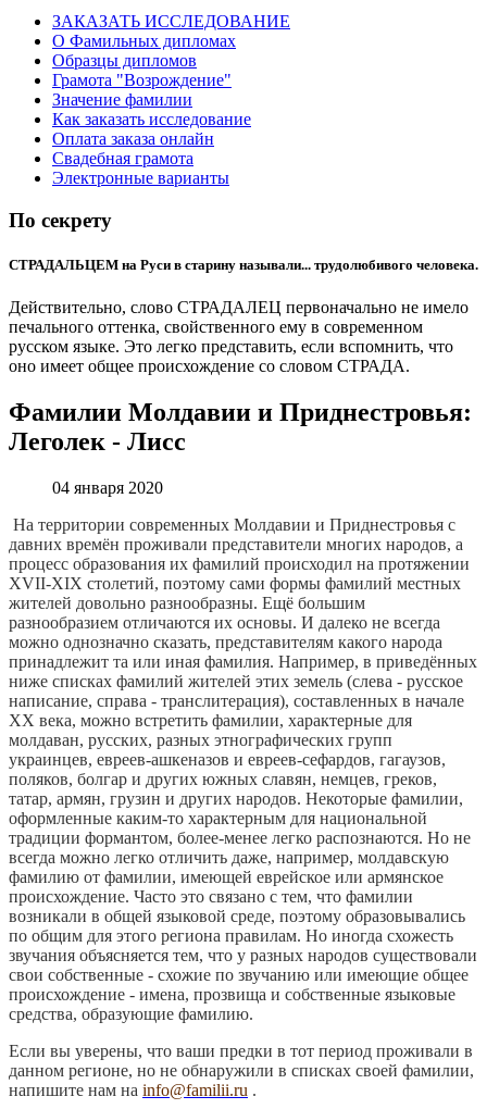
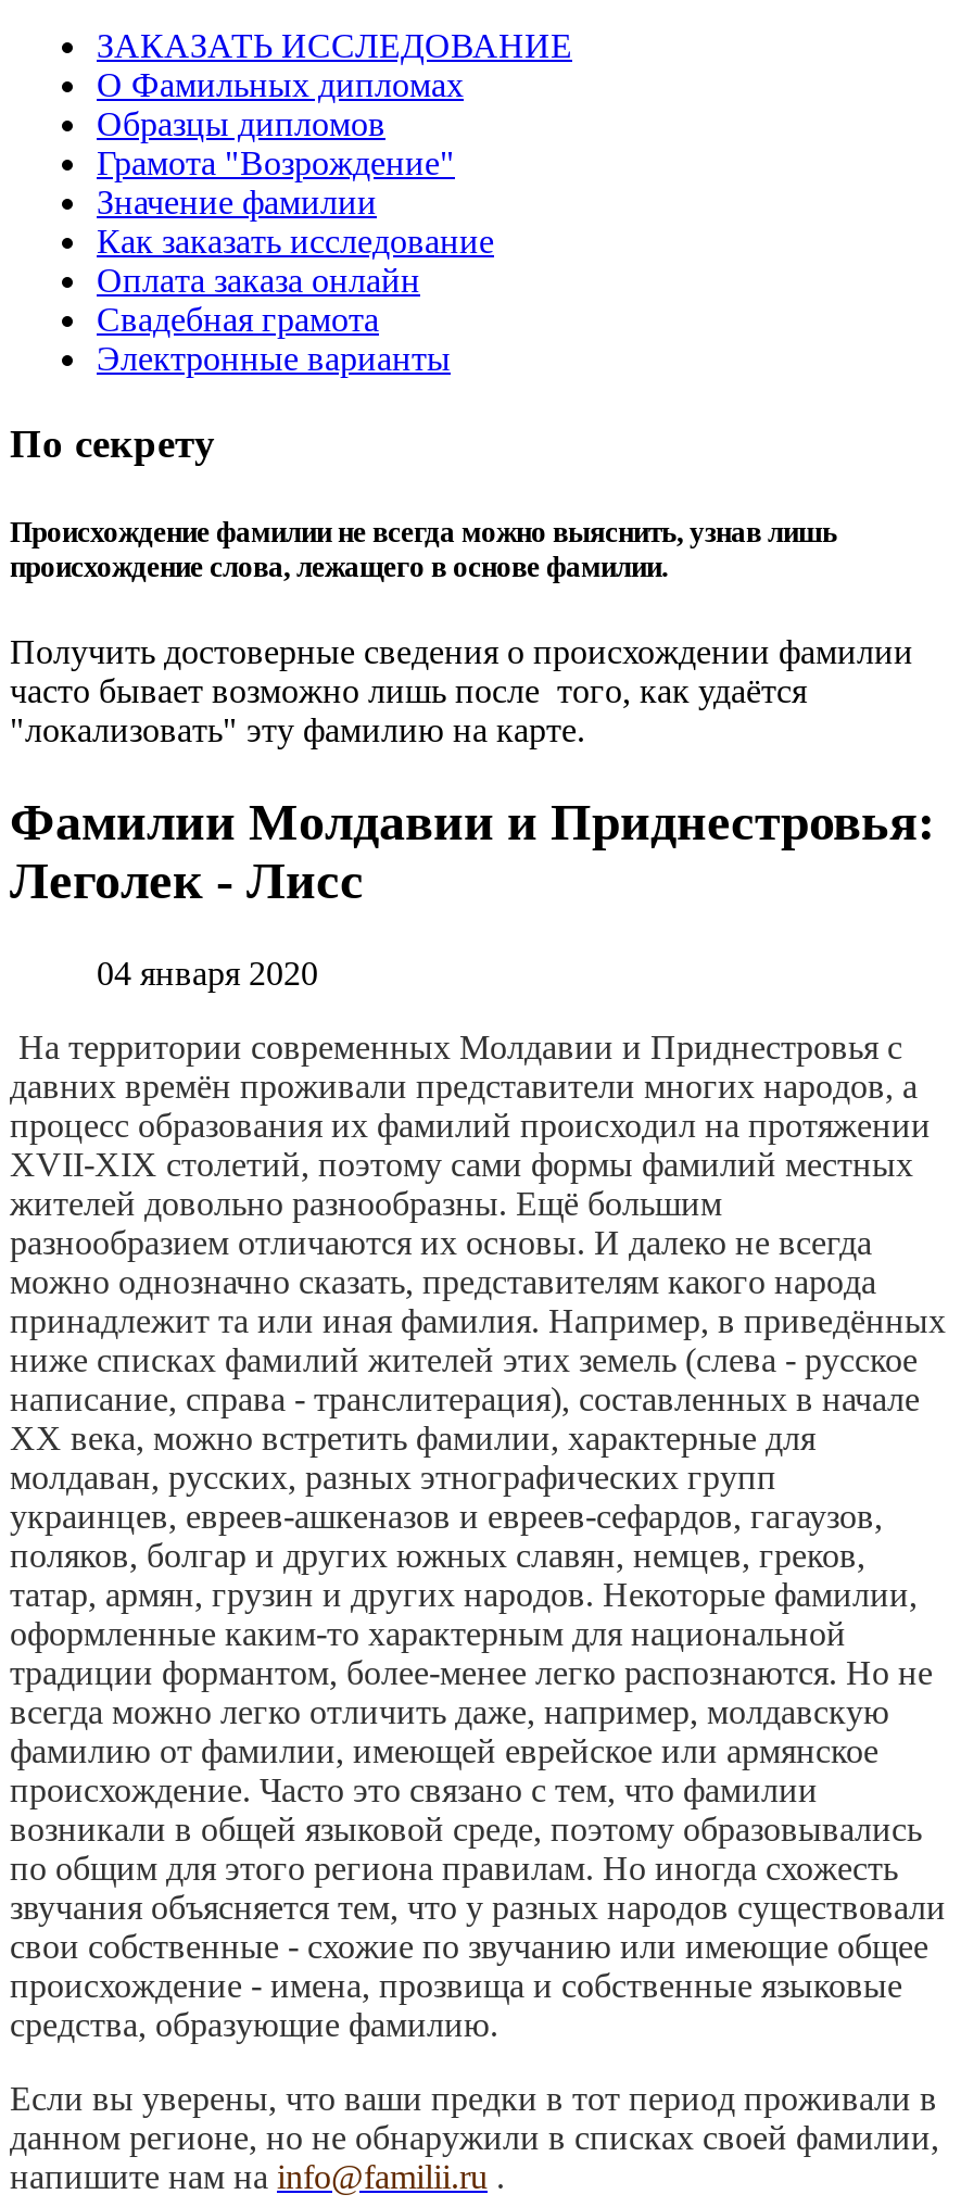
- СТРАДАЛЬЦЕМ на Руси в старину называли... трудолюбивого человека.
+ Происхождение фамилии не всегда можно выяснить, узнав лишь
+ происхождение слова, лежащего в основе фамилии.

- Действительно, слово СТРАДАЛЕЦ первоначально не имело
- печального оттенка, свойственного ему в современном
- русском языке. Это легко представить, если вспомнить, что
- оно имеет общее происхождение со словом СТРАДА.
+ Получить достоверные сведения о происхождении фамилии
+ часто бывает возможно лишь после того, как удаётся
+ "локализовать" эту фамилию на карте.
